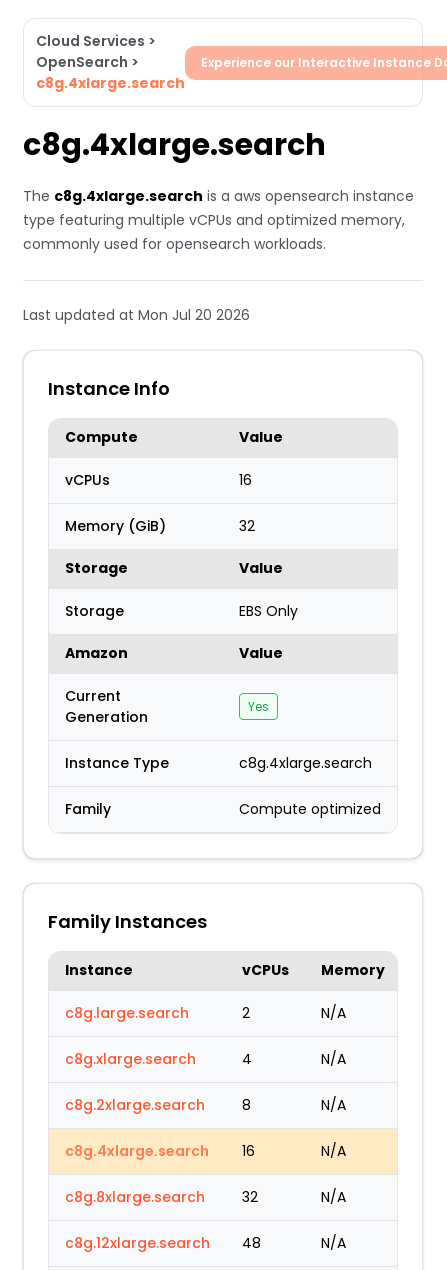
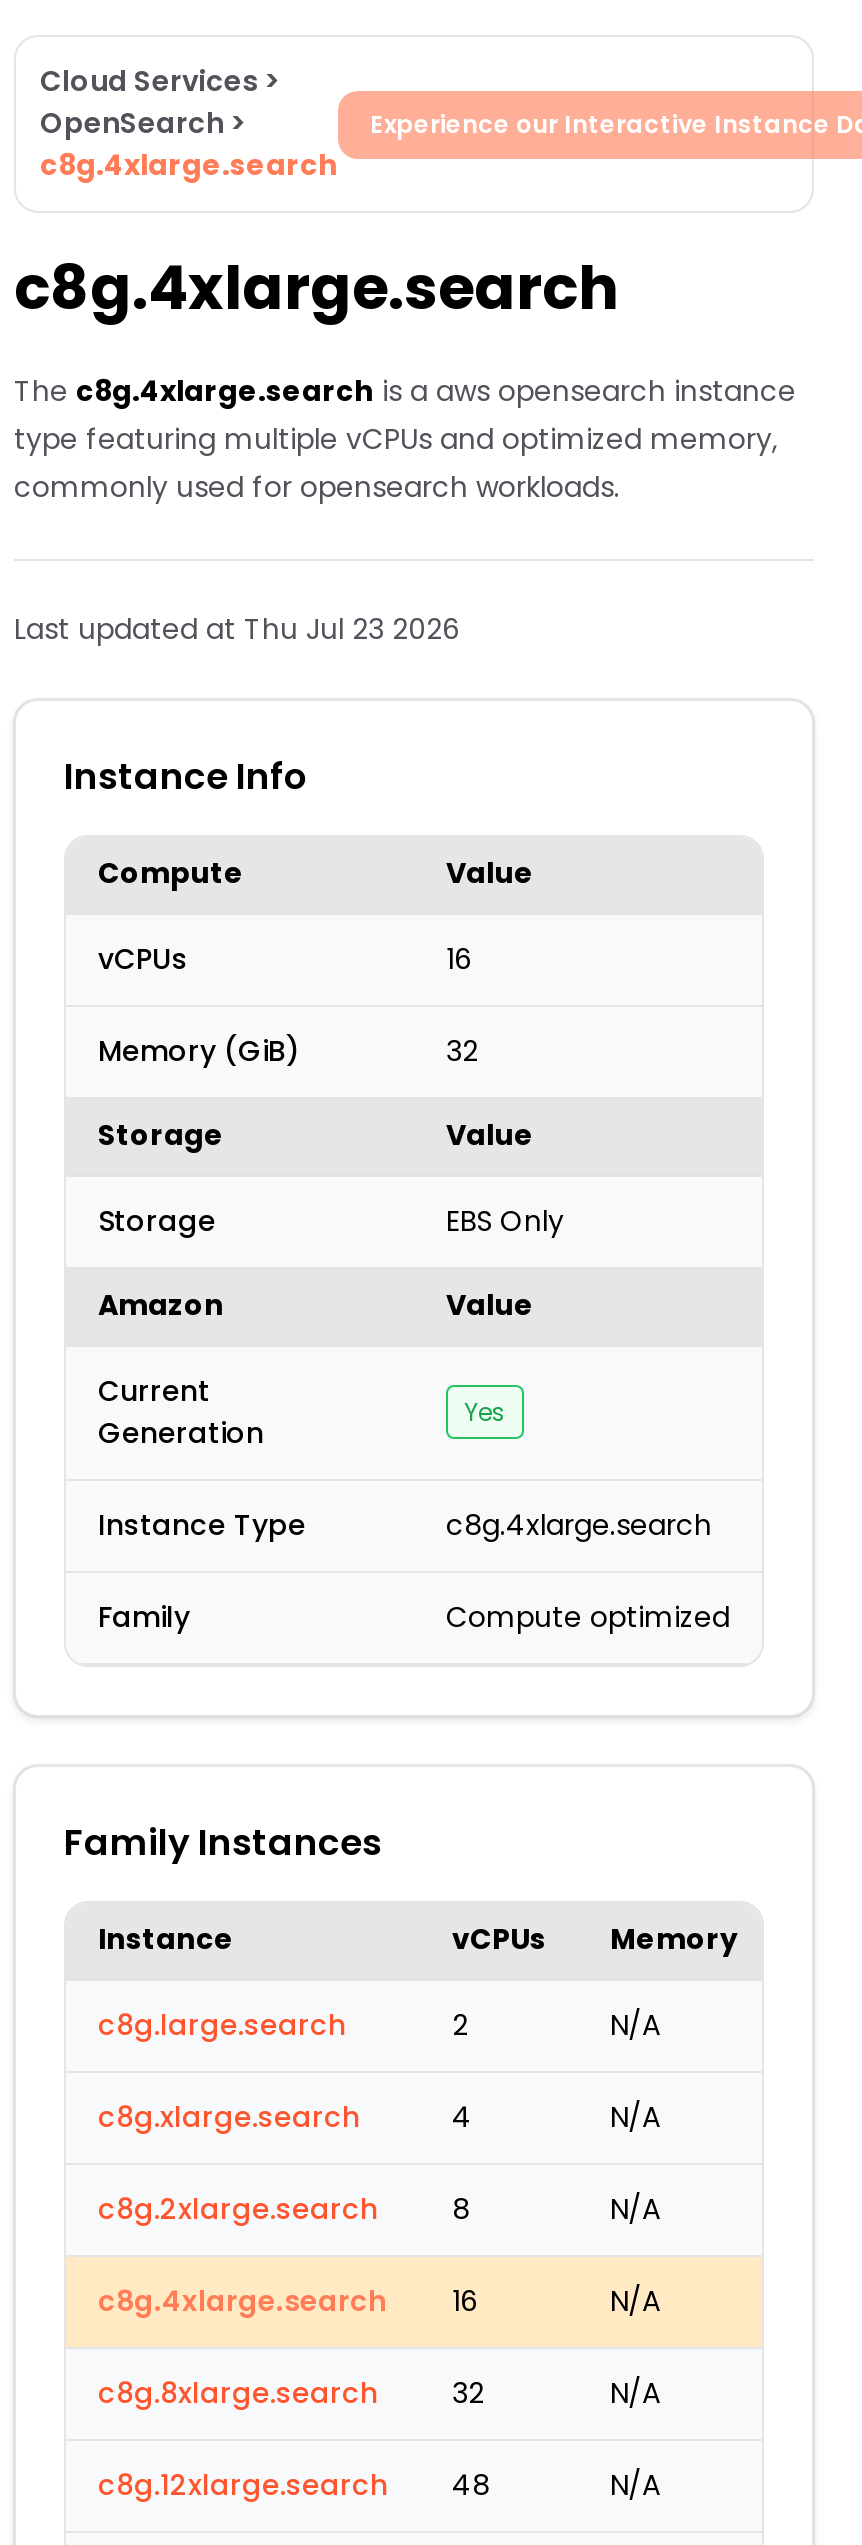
- Last updated at Mon Jul 20 2026
+ Last updated at Thu Jul 23 2026
